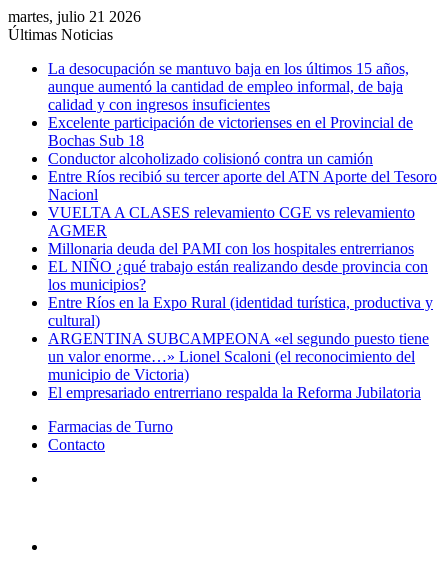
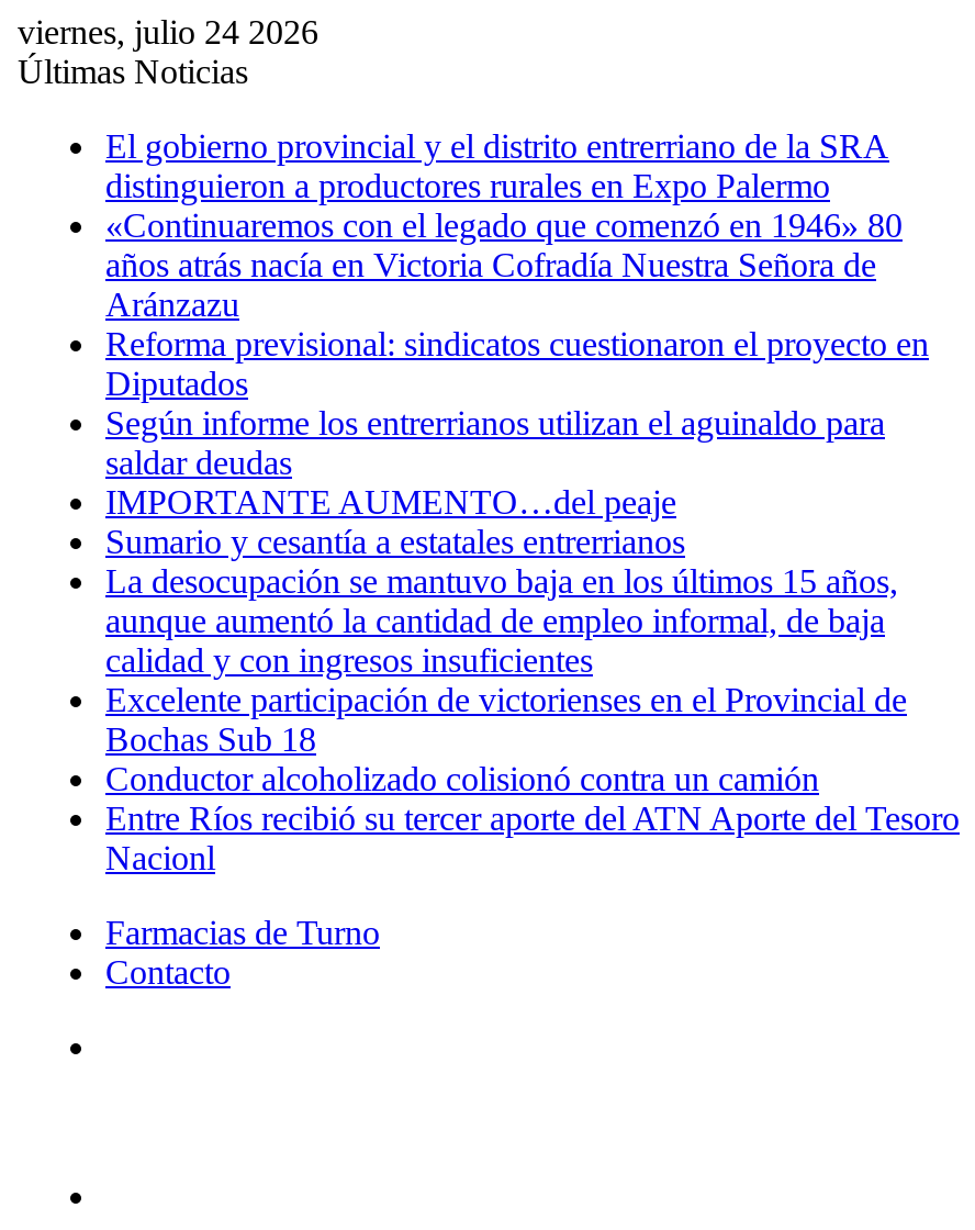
- martes, julio 21 2026
+ viernes, julio 24 2026

+ El gobierno provincial y el distrito entrerriano de la SRA
+ distinguieron a productores rurales en Expo Palermo
+ «Continuaremos con el legado que comenzó en 1946» 80
+ años atrás nacía en Victoria Cofradía Nuestra Señora de
+ Aránzazu
+ Reforma previsional: sindicatos cuestionaron el proyecto en
+ Diputados
+ Según informe los entrerrianos utilizan el aguinaldo para
+ saldar deudas
+ IMPORTANTE AUMENTO…del peaje
+ Sumario y cesantía a estatales entrerrianos

moved down: La desocupación se mantuvo baja en los últimos 15 años, | aunque aumentó la cantidad de empleo informal, de baja | calidad y con ingresos insuficientes | Excelente participación de victorienses en el Provincial de | Bochas Sub 18 | Conductor alcoholizado colisionó contra un camión | Entre Ríos recibió su tercer aporte del ATN Aporte del Tesoro | Nacionl

- VUELTA A CLASES relevamiento CGE vs relevamiento
- AGMER
- Millonaria deuda del PAMI con los hospitales entrerrianos
- EL NIÑO ¿qué trabajo están realizando desde provincia con
- los municipios?
- Entre Ríos en la Expo Rural (identidad turística, productiva y
- cultural)
- ARGENTINA SUBCAMPEONA «el segundo puesto tiene
- un valor enorme…» Lionel Scaloni (el reconocimiento del
- municipio de Victoria)
- El empresariado entrerriano respalda la Reforma Jubilatoria
